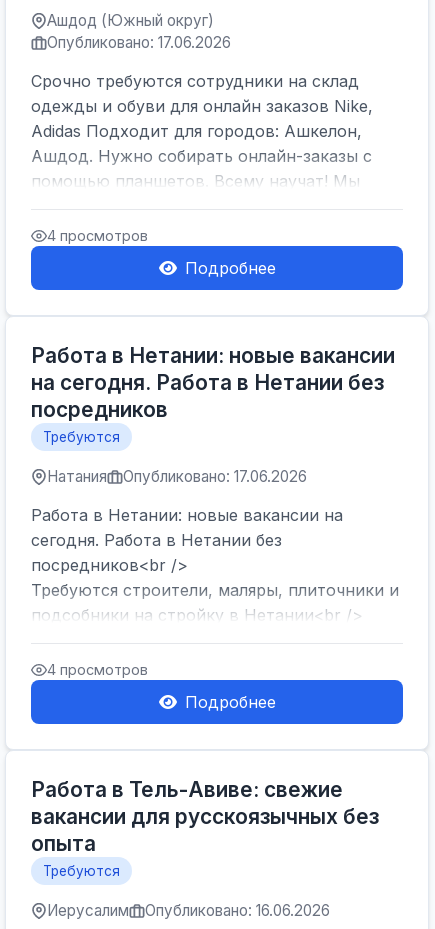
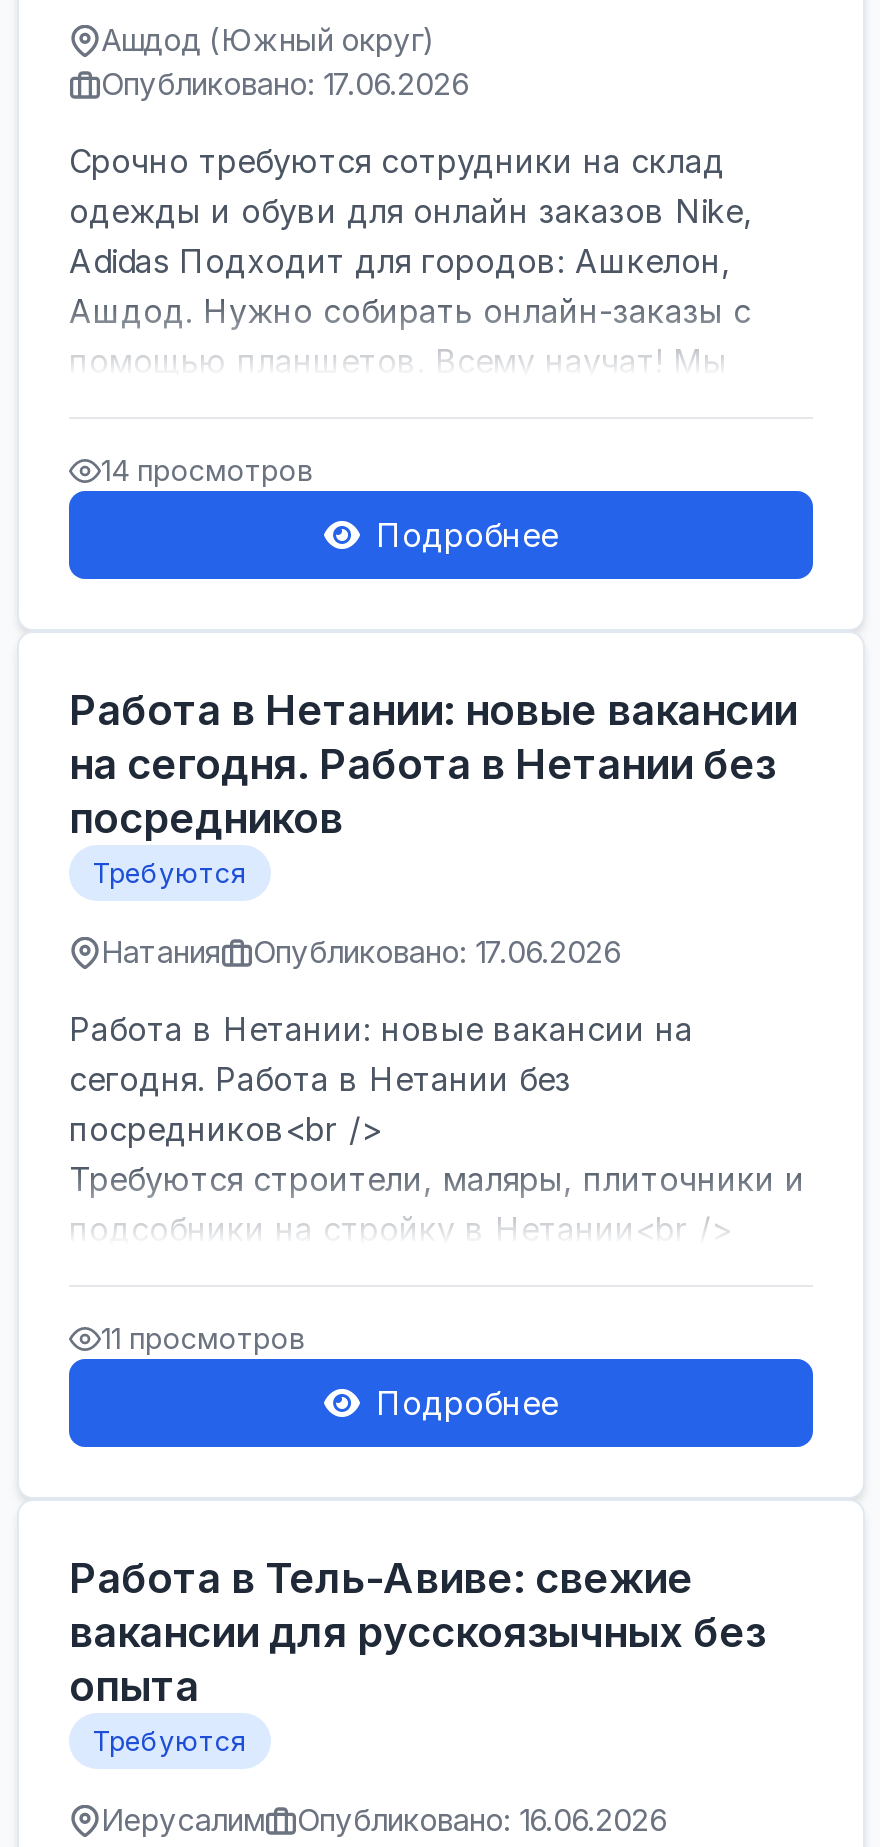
- 4 просмотров
+ 14 просмотров

- 4 просмотров
+ 11 просмотров
